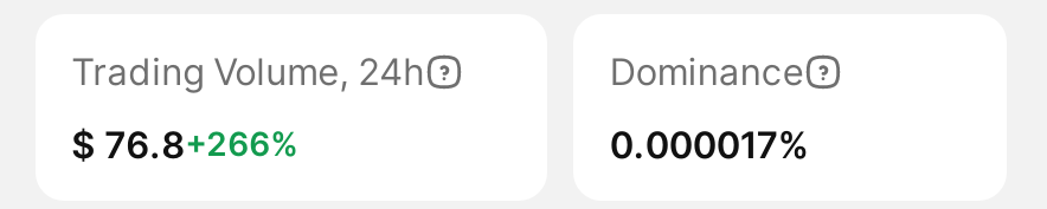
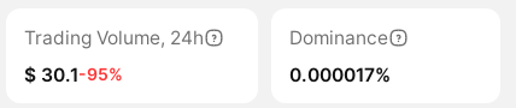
- $ 76.8+266%
+ $ 30.1-95%
